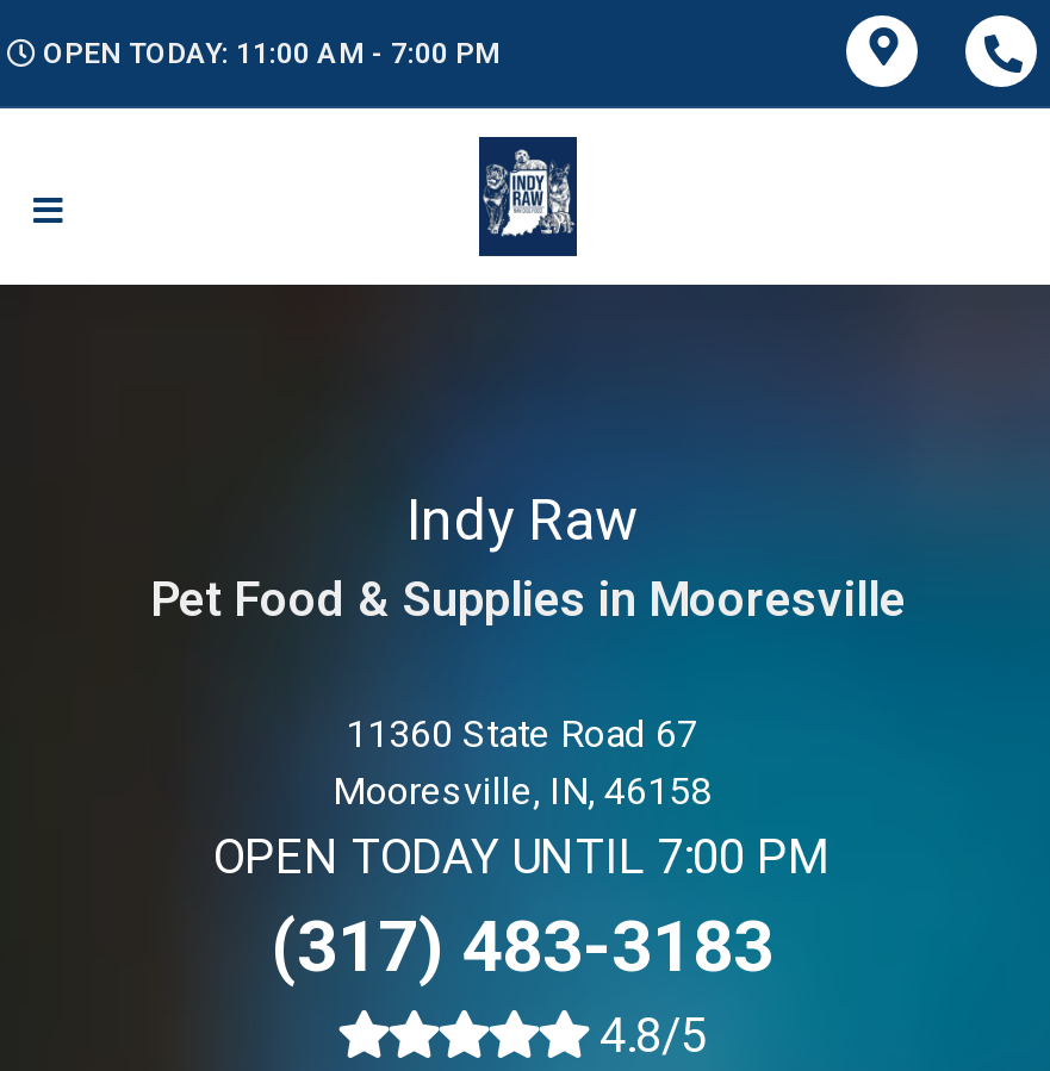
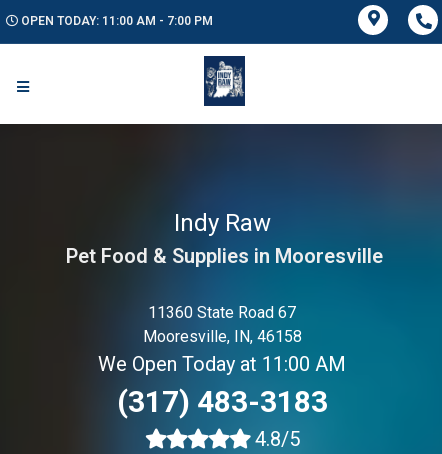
- OPEN TODAY UNTIL 7:00 PM
+ We Open Today at 11:00 AM
